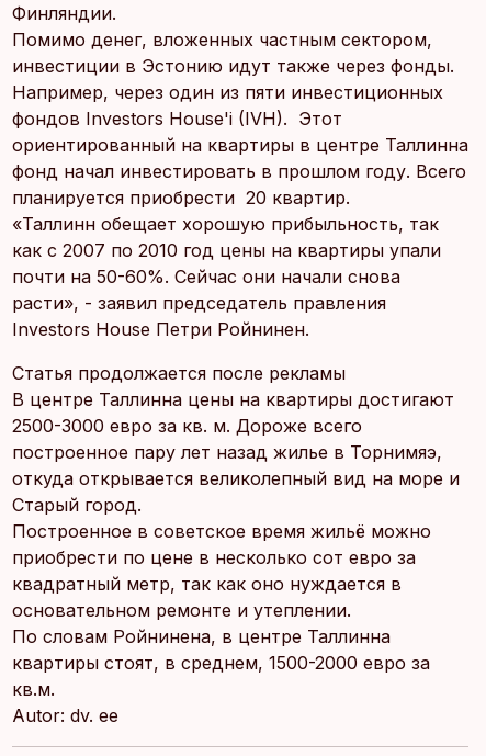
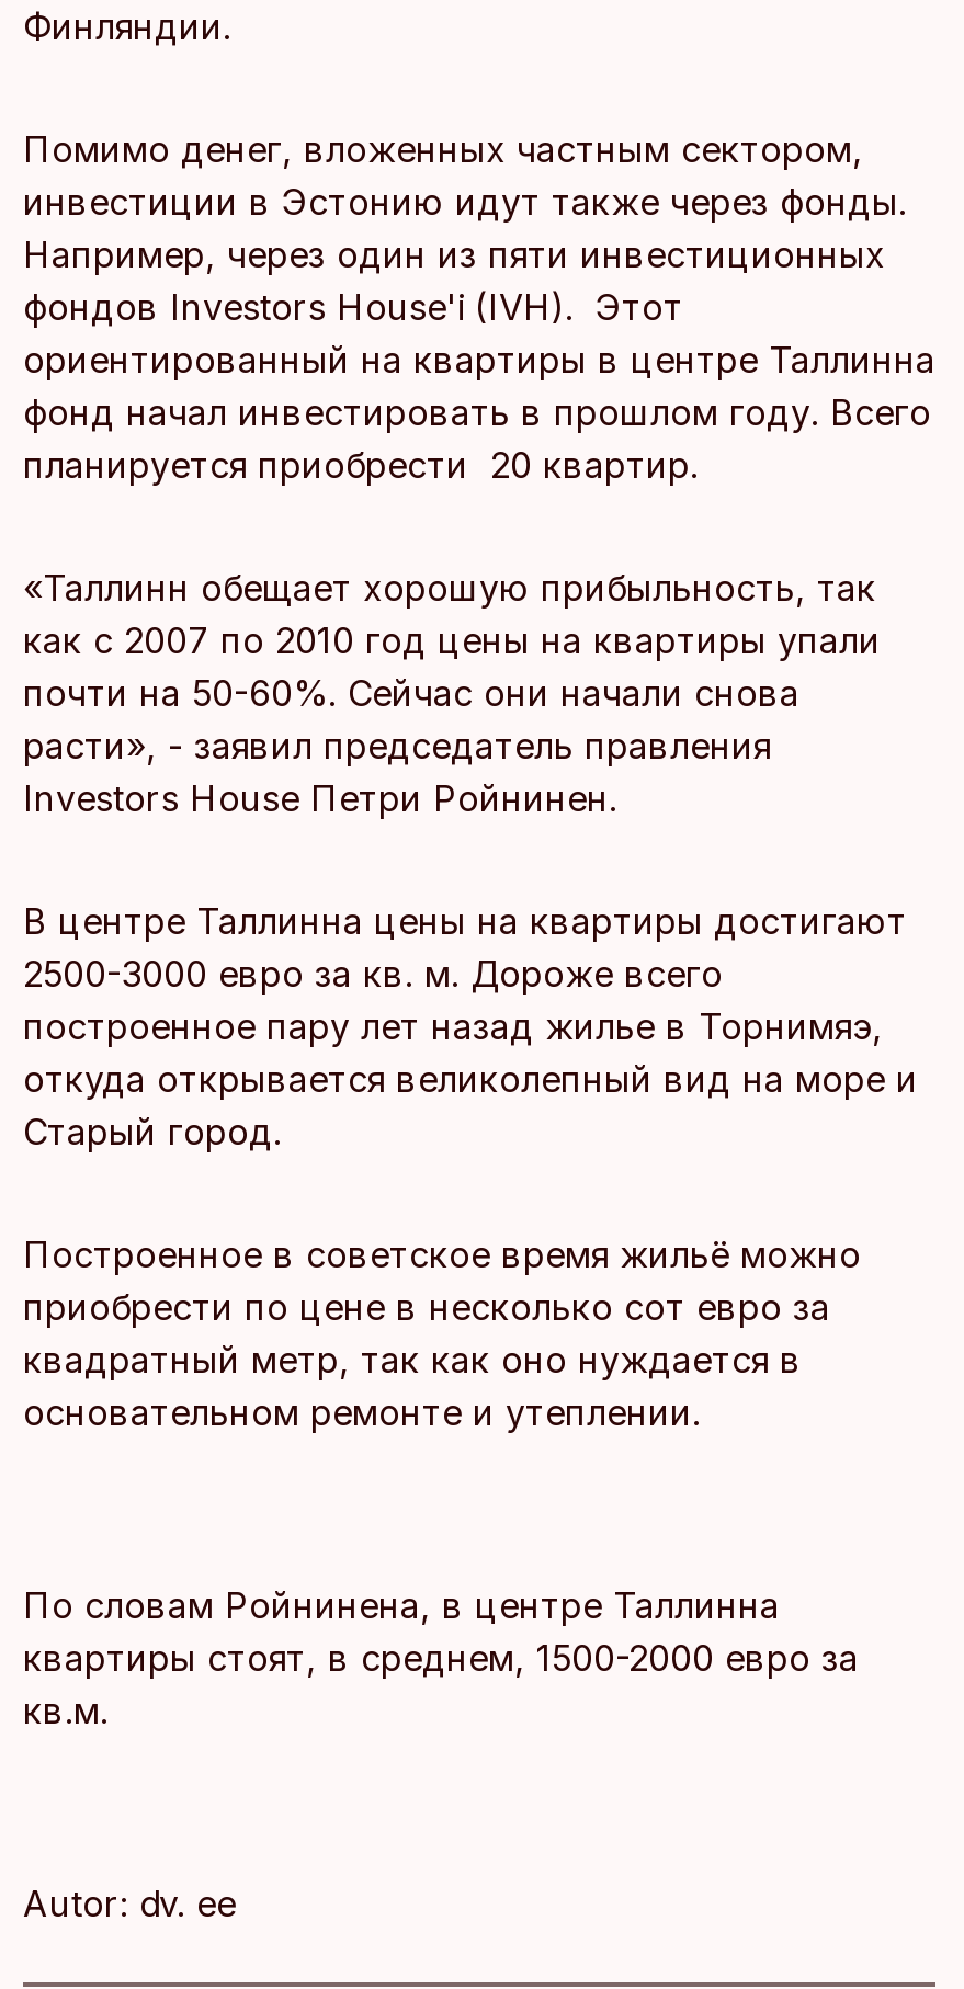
- Статья продолжается после рекламы
